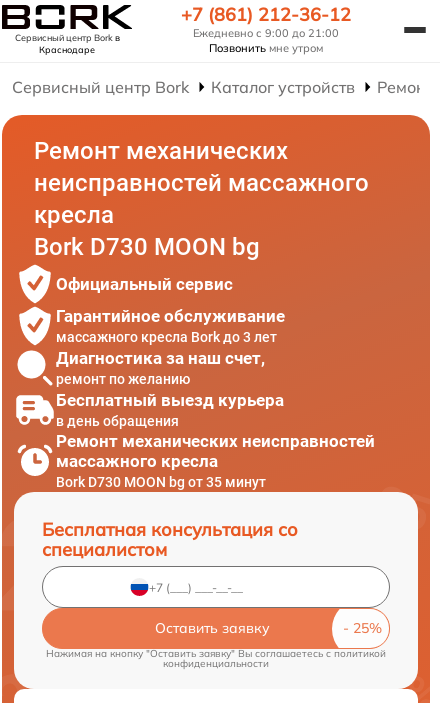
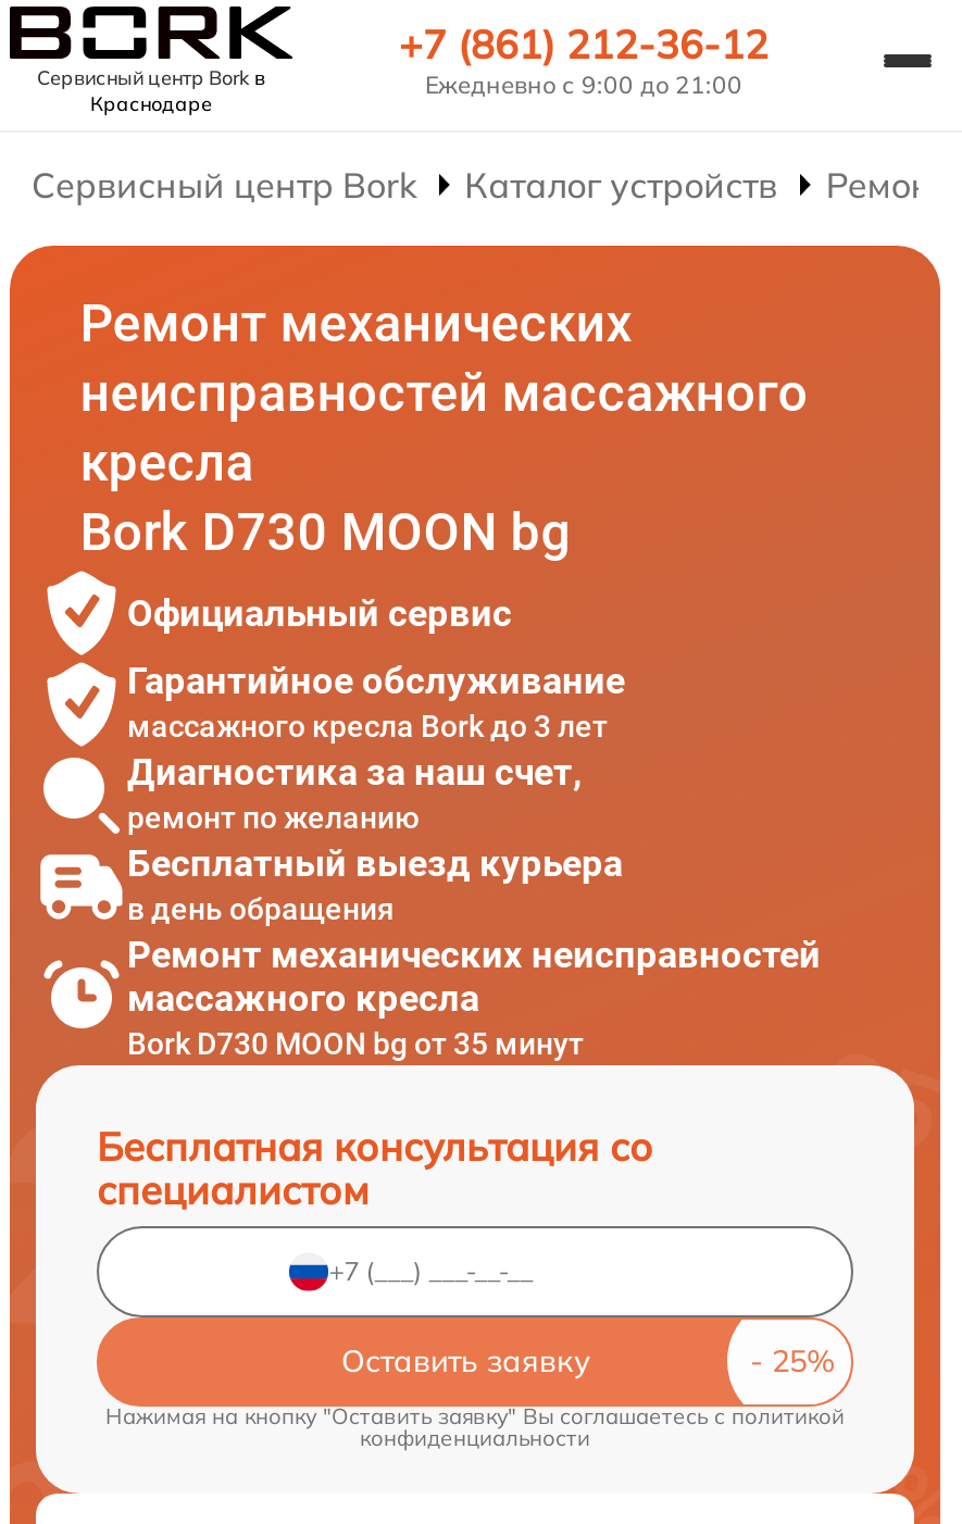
- Позвонить мне утром
